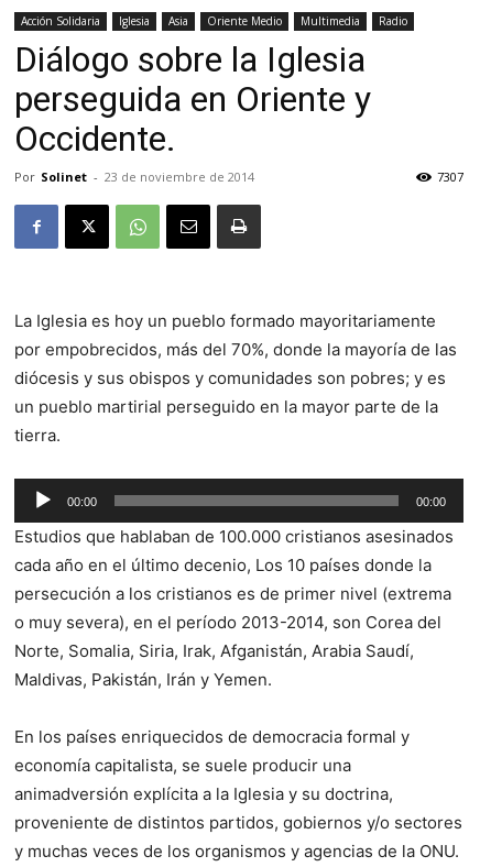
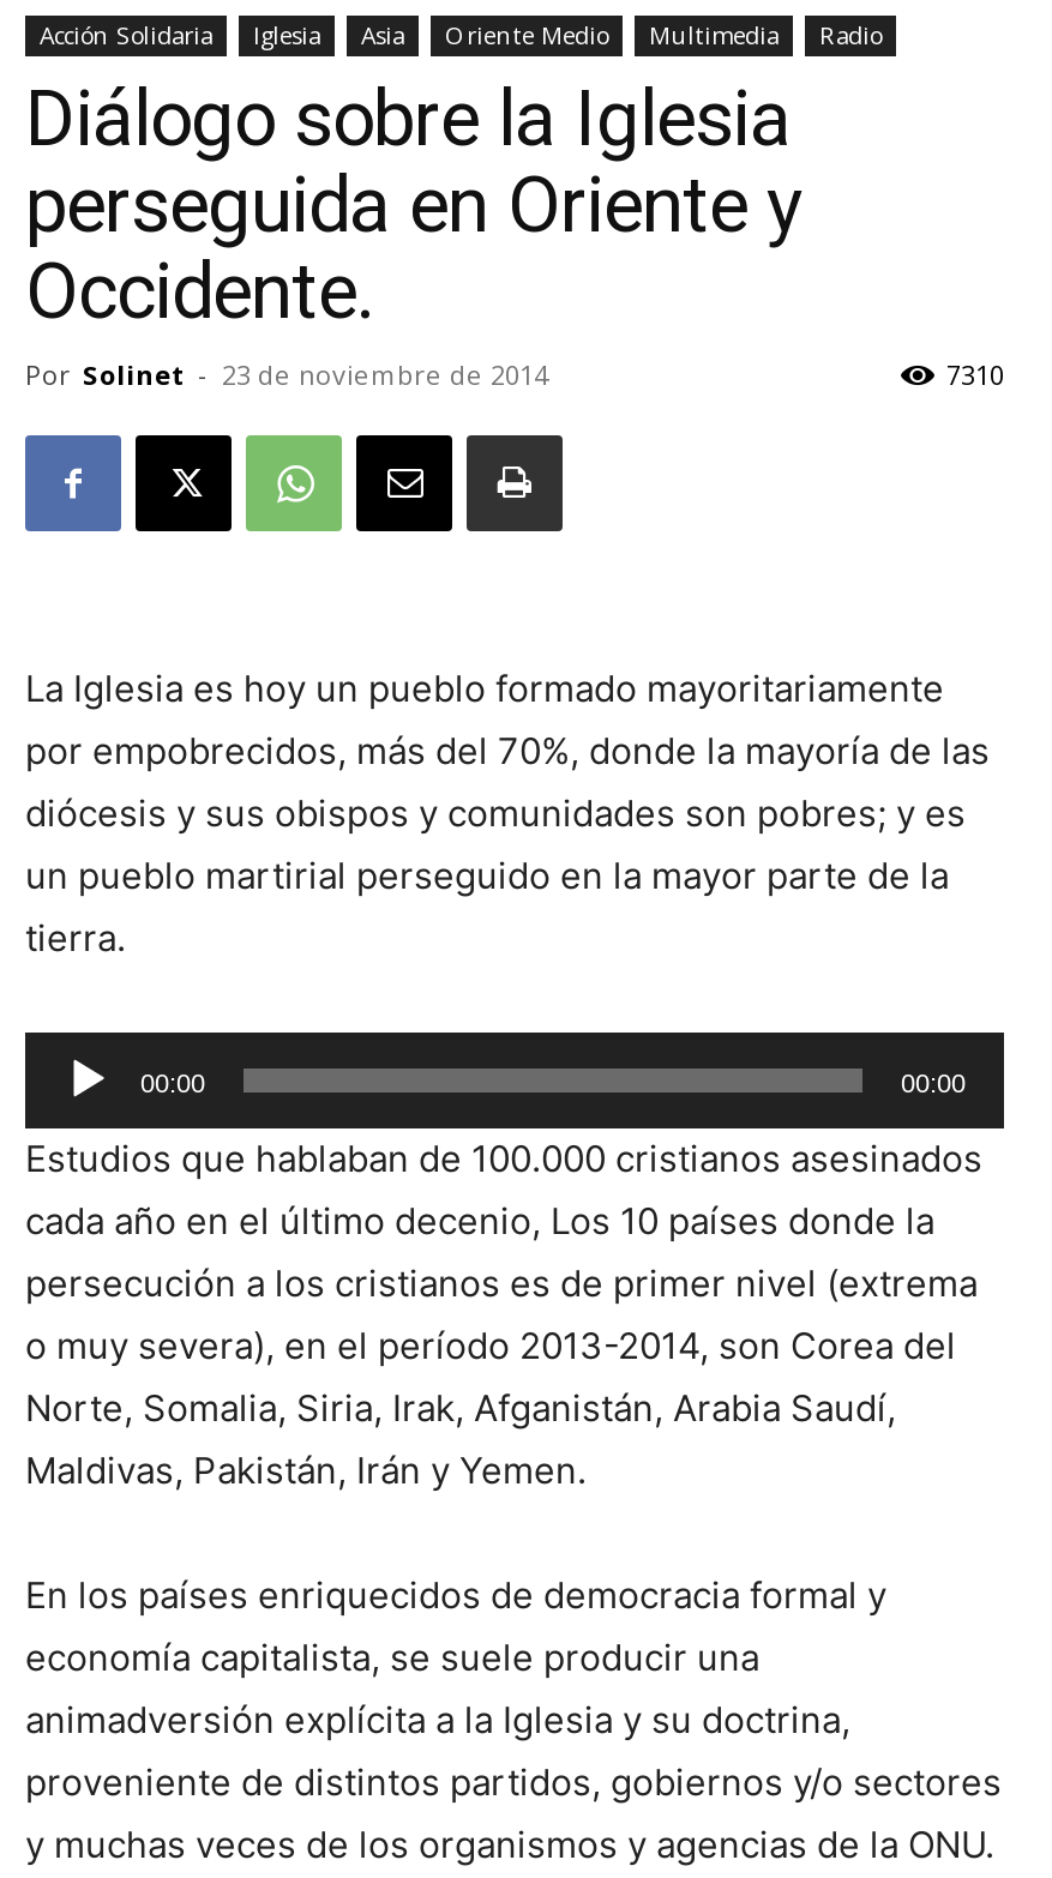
- 7307
+ 7310
